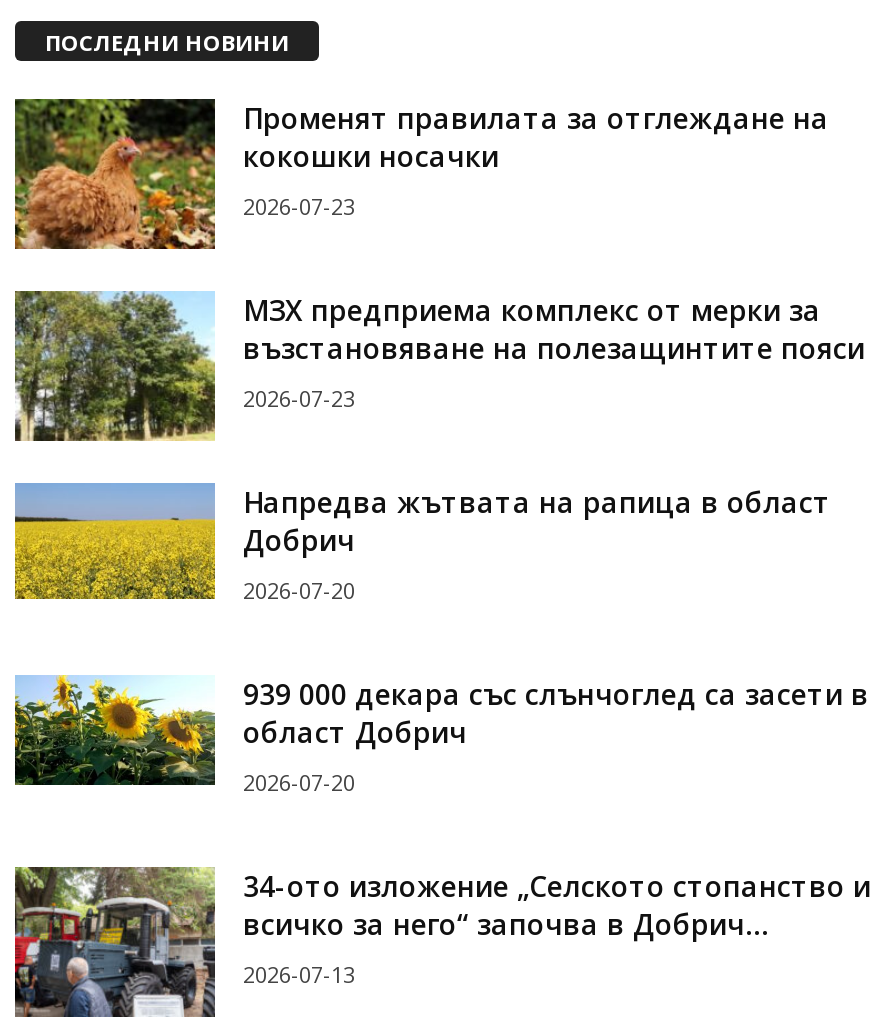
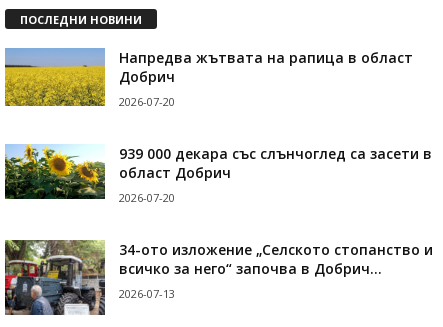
- [image]
- Променят правилата за отглеждане на
- кокошки носачки
- 2026-07-23
- МЗХ предприема комплекс от мерки за
- възстановяване на полезащинтите пояси
- 2026-07-23

- [image]
